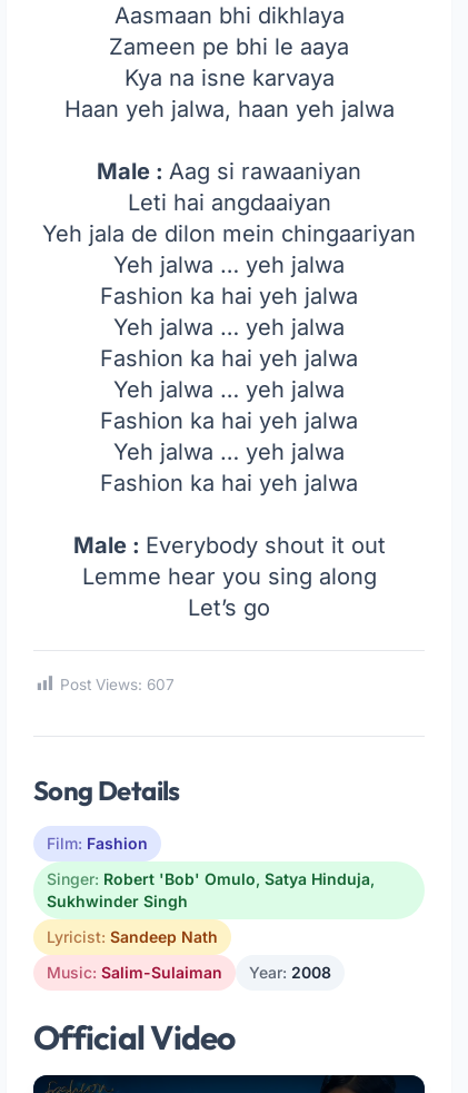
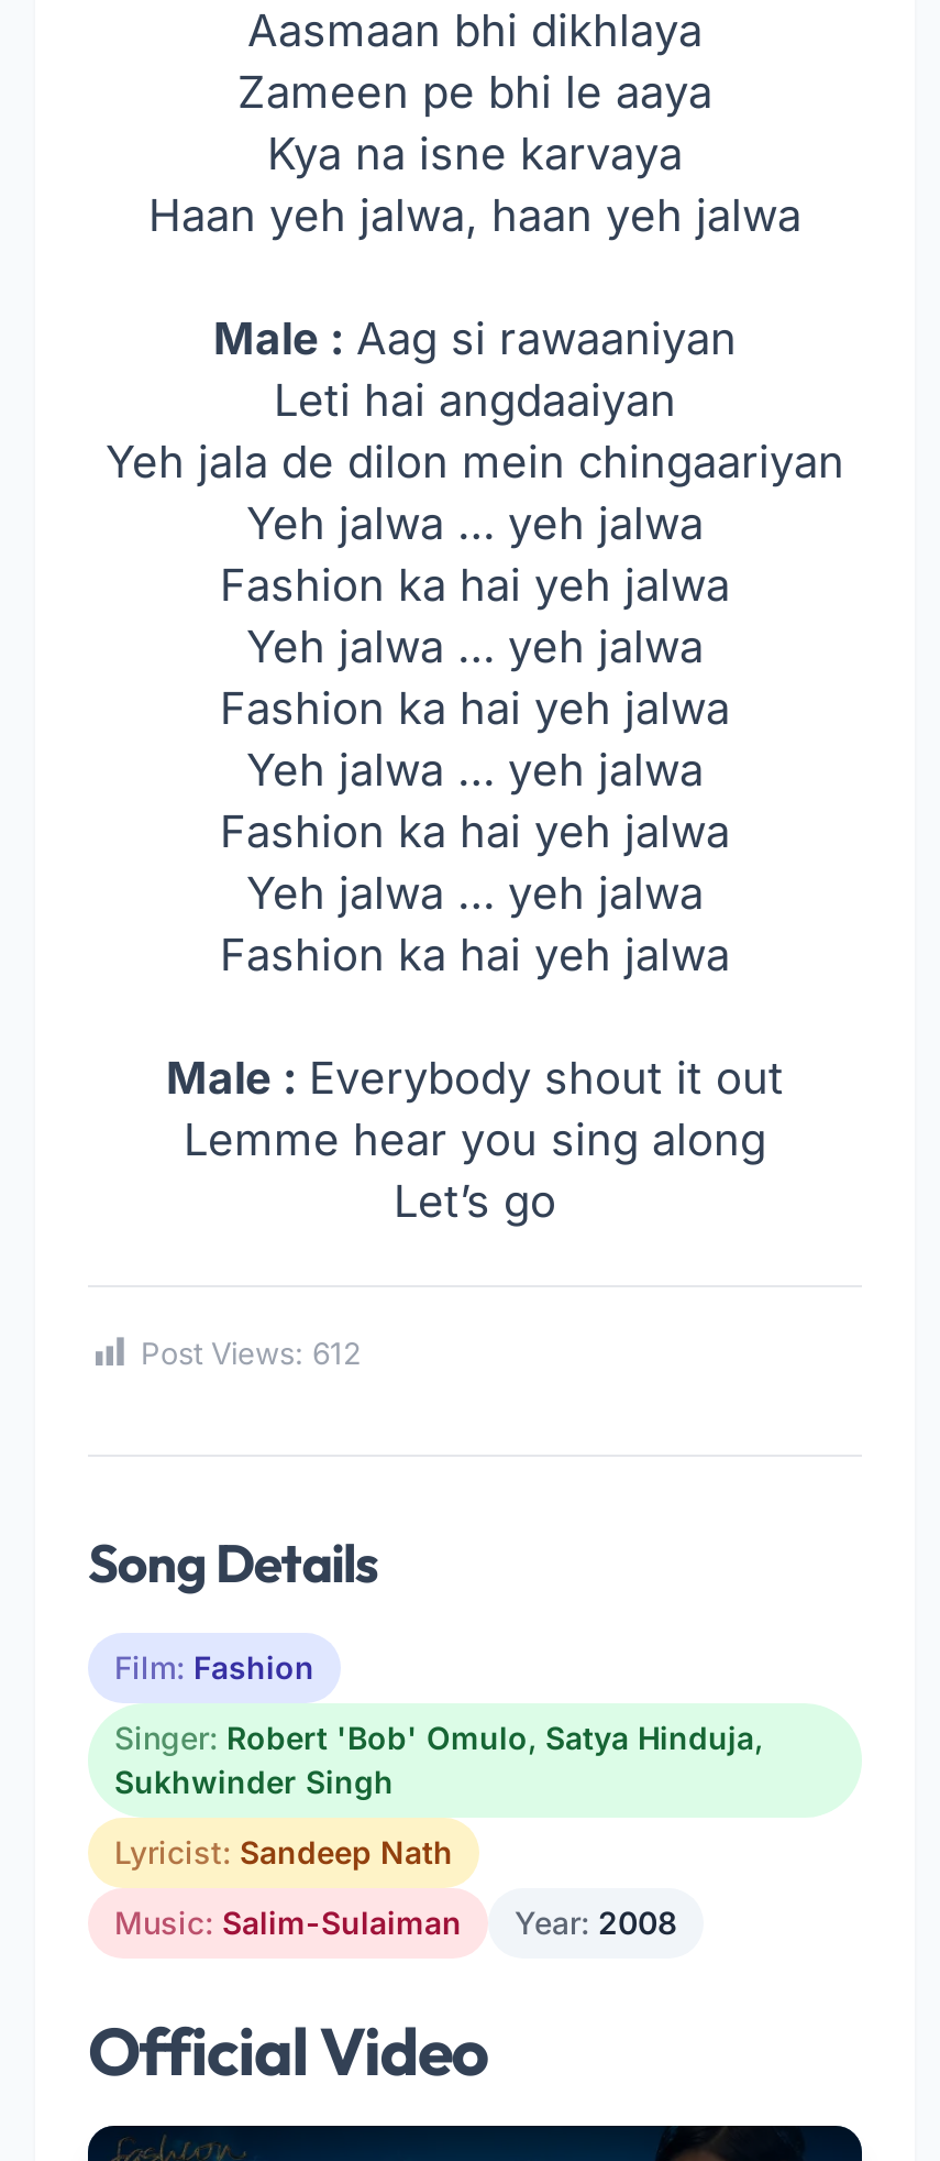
- Post Views: 607
+ Post Views: 612
